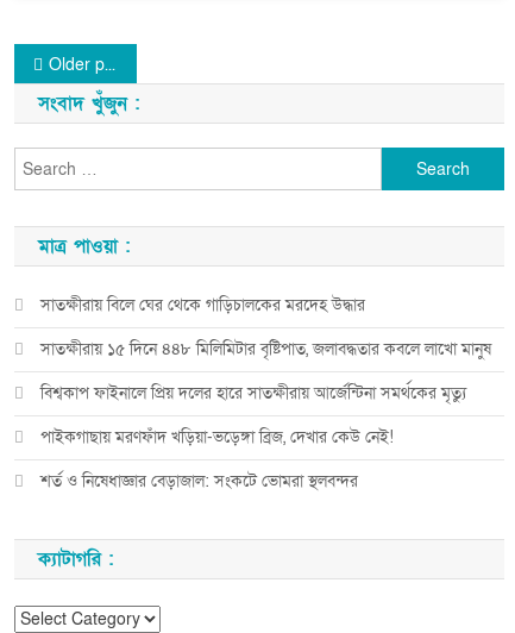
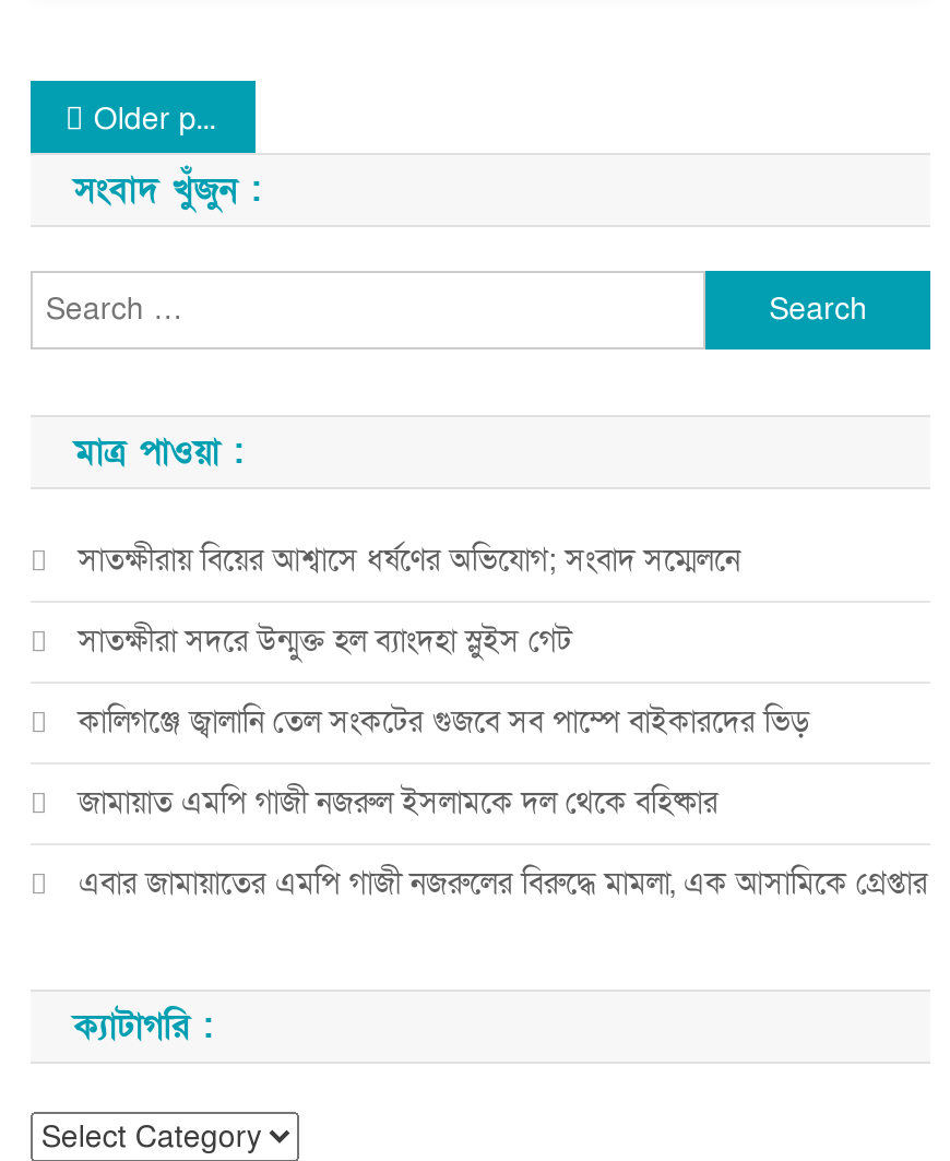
- সাতক্ষীরায় বিলে ঘের থেকে গাড়িচালকের মরদেহ উদ্ধার
+ সাতক্ষীরায় বিয়ের আশ্বাসে ধর্ষণের অভিযোগ; সংবাদ সম্মেলনে

- সাতক্ষীরায় ১৫ দিনে ৪৪৮ মিলিমিটার বৃষ্টিপাত, জলাবদ্ধতার কবলে লাখো মানুষ
+ সাতক্ষীরা সদরে উন্মুক্ত হল ব্যাংদহা স্লুইস গেট

- বিশ্বকাপ ফাইনালে প্রিয় দলের হারে সাতক্ষীরায় আর্জেন্টিনা সমর্থকের মৃত্যু
+ কালিগঞ্জে জ্বালানি তেল সংকটের গুজবে সব পাম্পে বাইকারদের ভিড়

- পাইকগাছায় মরণফাঁদ খড়িয়া-ভড়েঙ্গা ব্রিজ, দেখার কেউ নেই!
+ জামায়াত এমপি গাজী নজরুল ইসলামকে দল থেকে বহিষ্কার

- শর্ত ও নিষেধাজ্ঞার বেড়াজাল: সংকটে ভোমরা স্থলবন্দর
+ এবার জামায়াতের এমপি গাজী নজরুলের বিরুদ্ধে মামলা, এক আসামিকে গ্রেপ্তার
